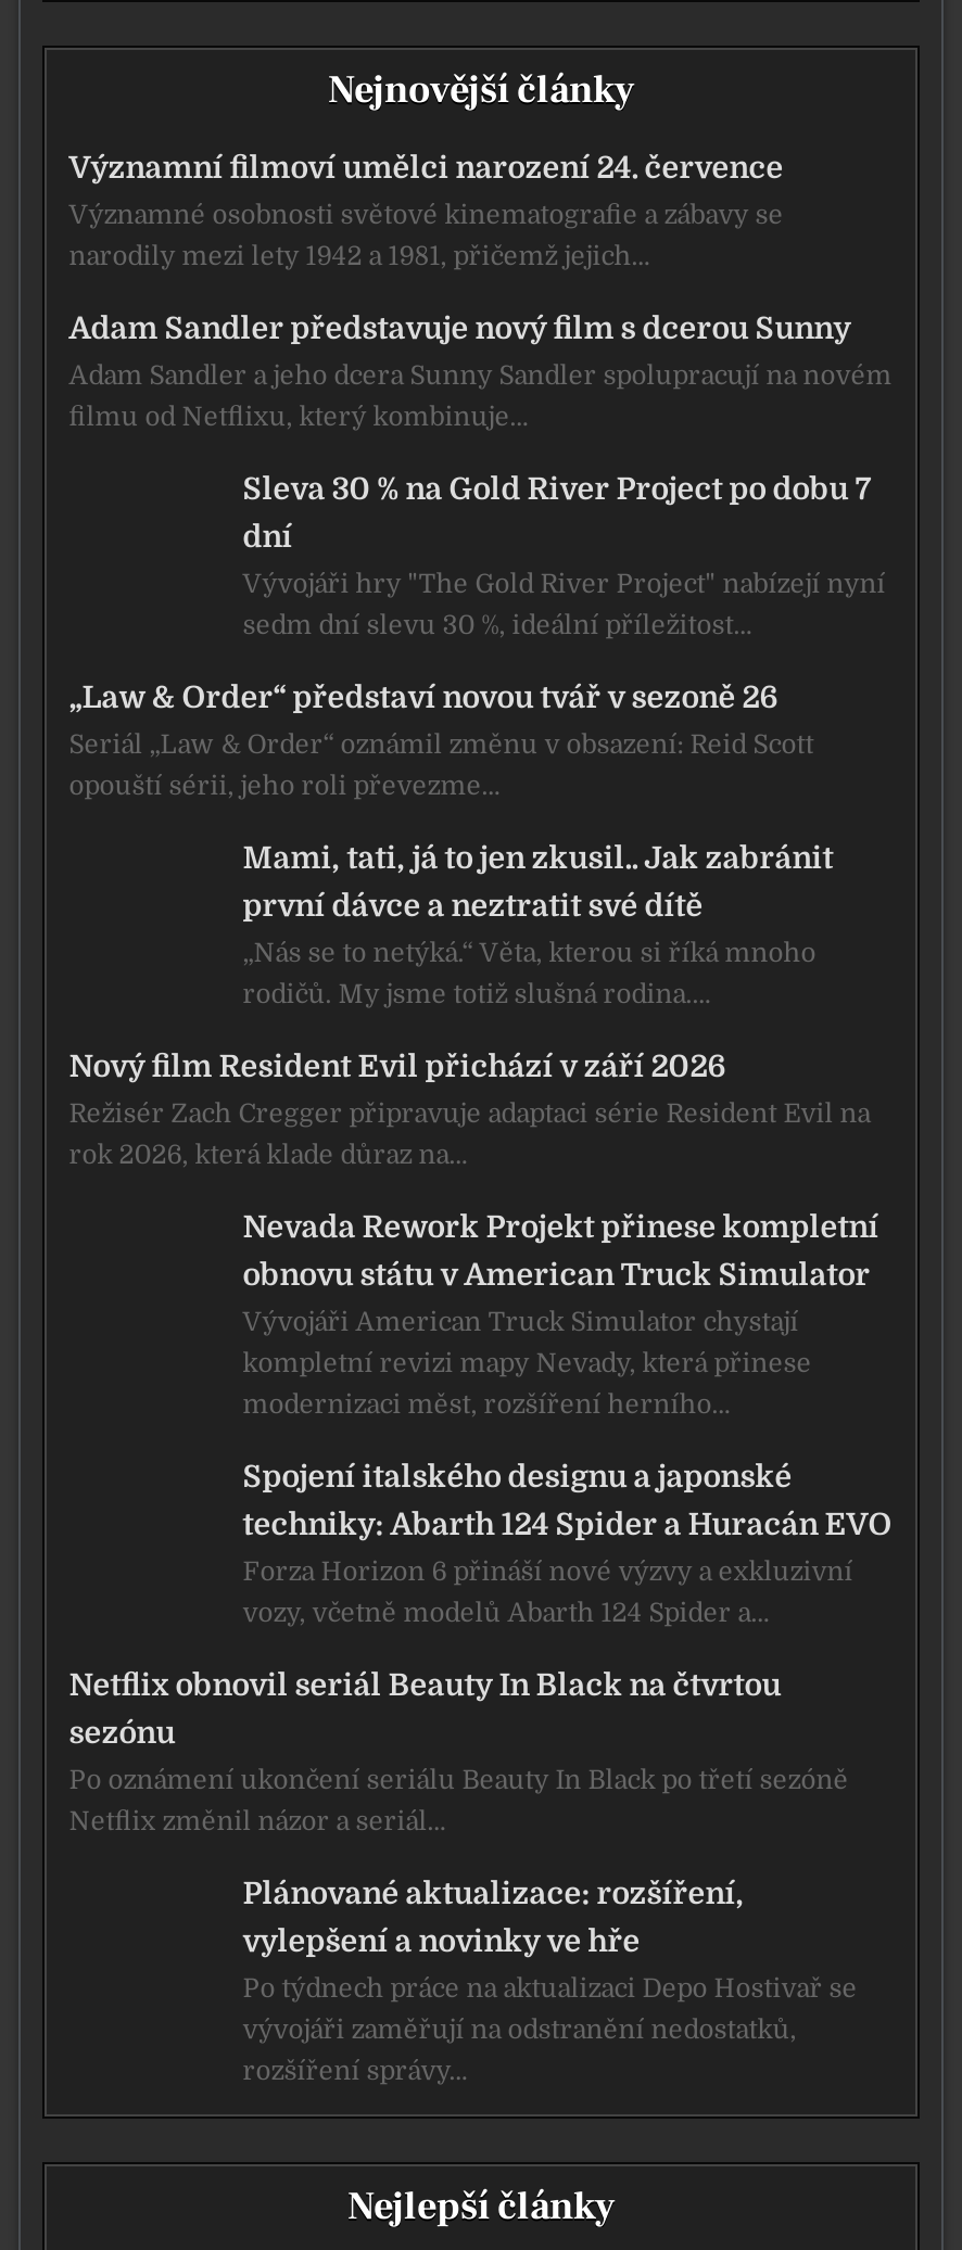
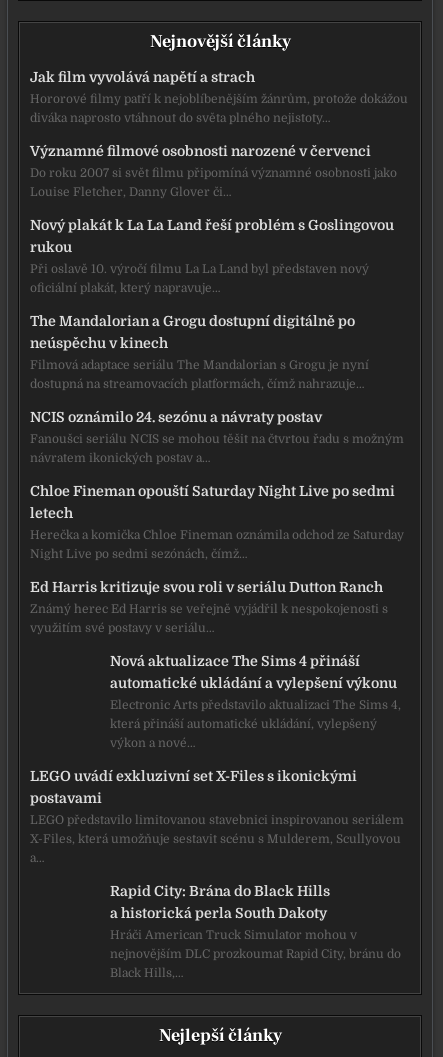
- Významní filmoví umělci narození 24. července
- Významné osobnosti světové kinematografie a zábavy se
- narodily mezi lety 1942 a 1981, přičemž jejich…
+ Jak film vyvolává napětí a strach
+ Hororové filmy patří k nejoblíbenějším žánrům, protože dokážou
+ diváka naprosto vtáhnout do světa plného nejistoty…

- Adam Sandler představuje nový film s dcerou Sunny
- Adam Sandler a jeho dcera Sunny Sandler spolupracují na novém
- filmu od Netflixu, který kombinuje…
+ Významné filmové osobnosti narozené v červenci
+ Do roku 2007 si svět filmu připomíná významné osobnosti jako
+ Louise Fletcher, Danny Glover či…

- Sleva 30 % na Gold River Project po dobu 7
- dní
- Vývojáři hry "The Gold River Project" nabízejí nyní
- sedm dní slevu 30 %, ideální příležitost…
+ Nový plakát k La La Land řeší problém s Goslingovou
+ rukou
+ Při oslavě 10. výročí filmu La La Land byl představen nový
+ oficiální plakát, který napravuje…

- „Law & Order“ představí novou tvář v sezoně 26
- Seriál „Law & Order“ oznámil změnu v obsazení: Reid Scott
- opouští sérii, jeho roli převezme…
+ The Mandalorian a Grogu dostupní digitálně po
+ neúspěchu v kinech
+ Filmová adaptace seriálu The Mandalorian s Grogu je nyní
+ dostupná na streamovacích platformách, čímž nahrazuje…

- Mami, tati, já to jen zkusil.. Jak zabránit
- první dávce a neztratit své dítě
- „Nás se to netýká.“ Věta, kterou si říká mnoho
- rodičů. My jsme totiž slušná rodina.…
+ NCIS oznámilo 24. sezónu a návraty postav
+ Fanoušci seriálu NCIS se mohou těšit na čtvrtou řadu s možným
+ návratem ikonických postav a…

- Nový film Resident Evil přichází v září 2026
- Režisér Zach Cregger připravuje adaptaci série Resident Evil na
- rok 2026, která klade důraz na…
+ Chloe Fineman opouští Saturday Night Live po sedmi
+ letech
+ Herečka a komička Chloe Fineman oznámila odchod ze Saturday
+ Night Live po sedmi sezónách, čímž…

- Nevada Rework Projekt přinese kompletní
- obnovu státu v American Truck Simulator
- Vývojáři American Truck Simulator chystají
- kompletní revizi mapy Nevady, která přinese
- modernizaci měst, rozšíření herního…
+ Ed Harris kritizuje svou roli v seriálu Dutton Ranch
+ Známý herec Ed Harris se veřejně vyjádřil k nespokojenosti s
+ využitím své postavy v seriálu…

- Spojení italského designu a japonské
- techniky: Abarth 124 Spider a Huracán EVO
- Forza Horizon 6 přináší nové výzvy a exkluzivní
- vozy, včetně modelů Abarth 124 Spider a…
+ Nová aktualizace The Sims 4 přináší
+ automatické ukládání a vylepšení výkonu
+ Electronic Arts představilo aktualizaci The Sims 4,
+ která přináší automatické ukládání, vylepšený
+ výkon a nové…

- Netflix obnovil seriál Beauty In Black na čtvrtou
- sezónu
- Po oznámení ukončení seriálu Beauty In Black po třetí sezóně
- Netflix změnil názor a seriál…
+ LEGO uvádí exkluzivní set X-Files s ikonickými
+ postavami
+ LEGO představilo limitovanou stavebnici inspirovanou seriálem
+ X-Files, která umožňuje sestavit scénu s Mulderem, Scullyovou
+ a…

- Plánované aktualizace: rozšíření,
- vylepšení a novinky ve hře
- Po týdnech práce na aktualizaci Depo Hostivař se
- vývojáři zaměřují na odstranění nedostatků,
- rozšíření správy…
+ Rapid City: Brána do Black Hills
+ a historická perla South Dakoty
+ Hráči American Truck Simulator mohou v
+ nejnovějším DLC prozkoumat Rapid City, bránu do
+ Black Hills,…
